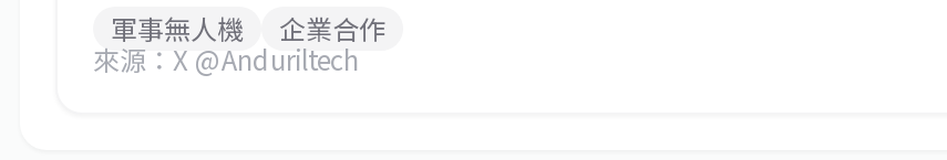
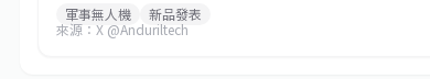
- 企業合作
+ 新品發表
